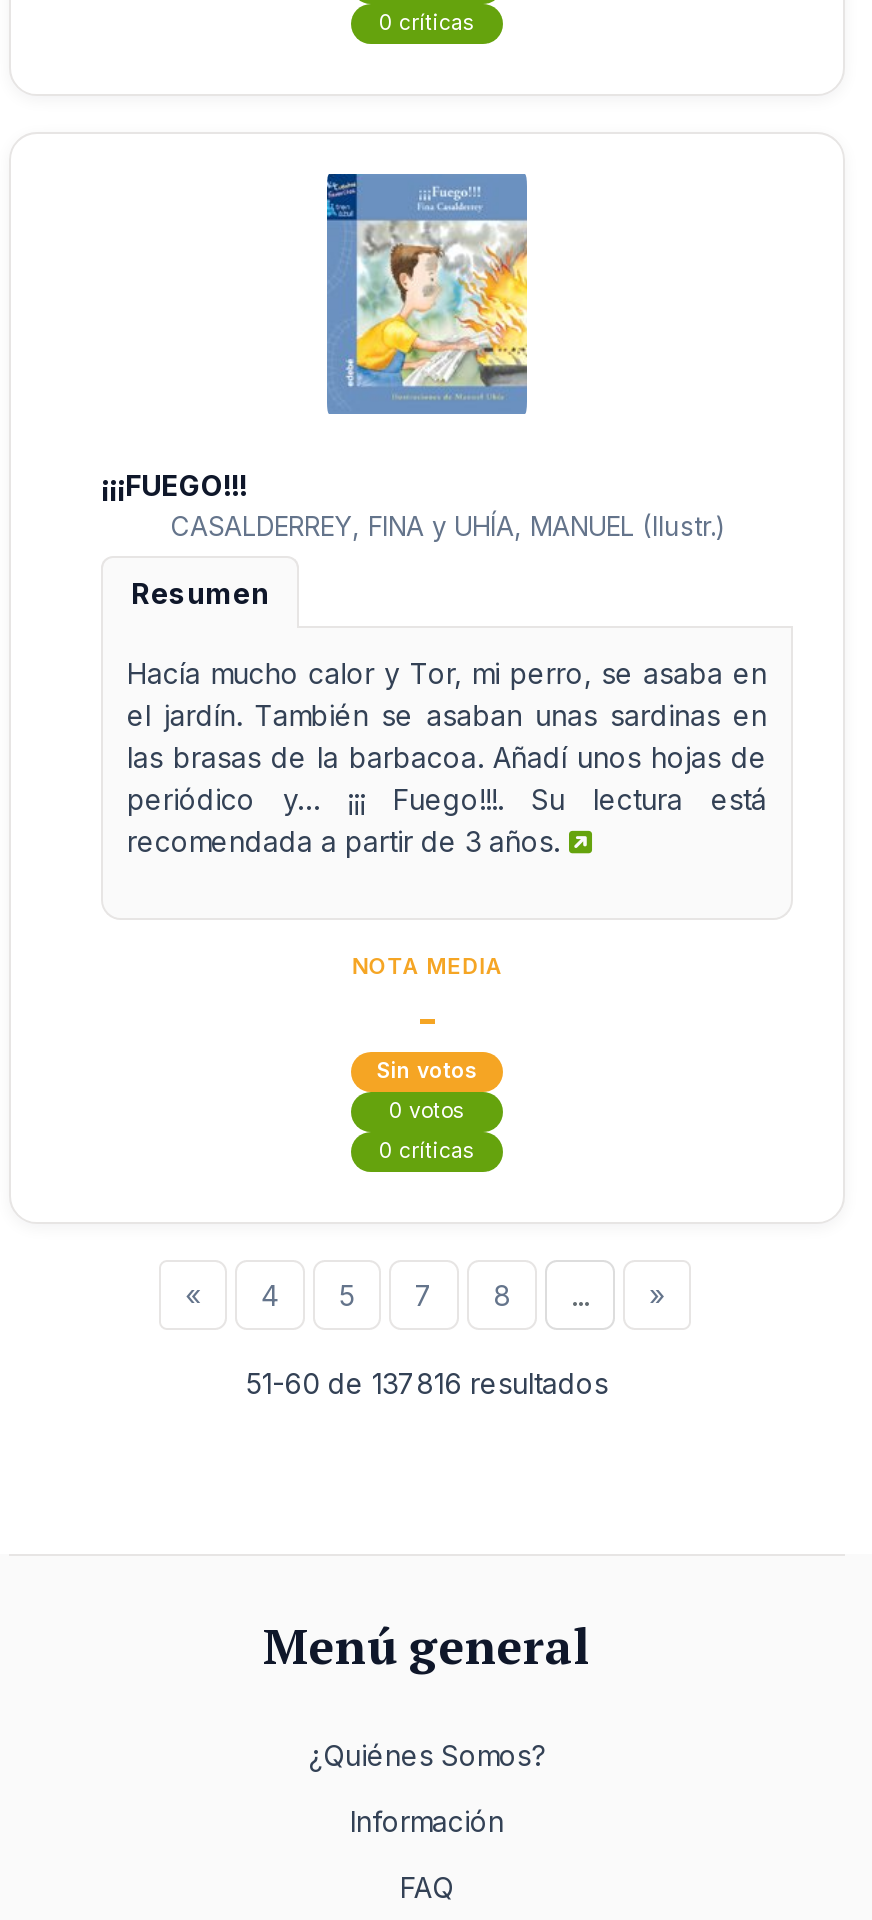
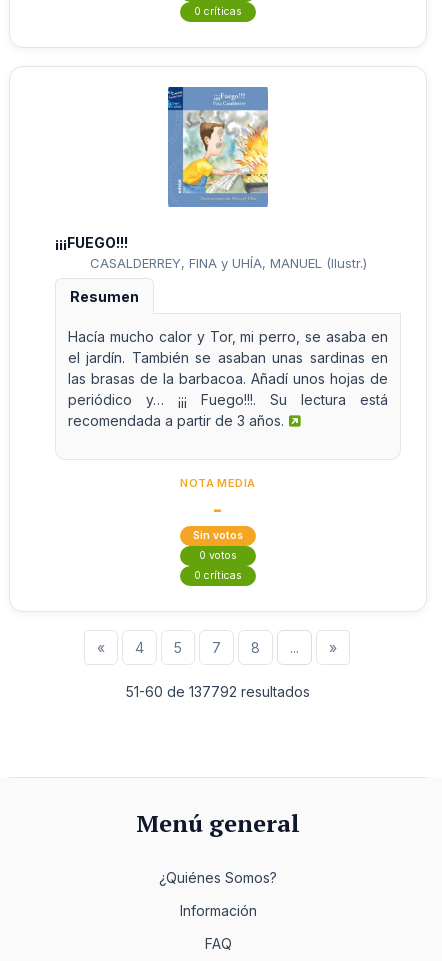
- 51-60 de 137816 resultados
+ 51-60 de 137792 resultados
